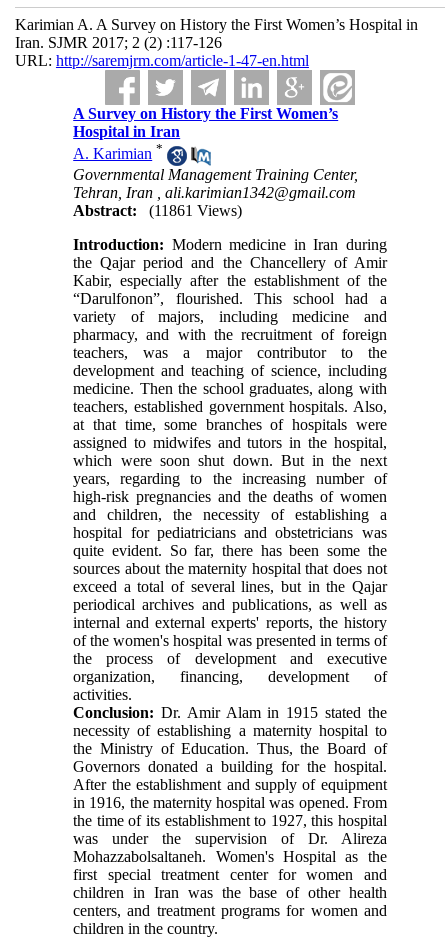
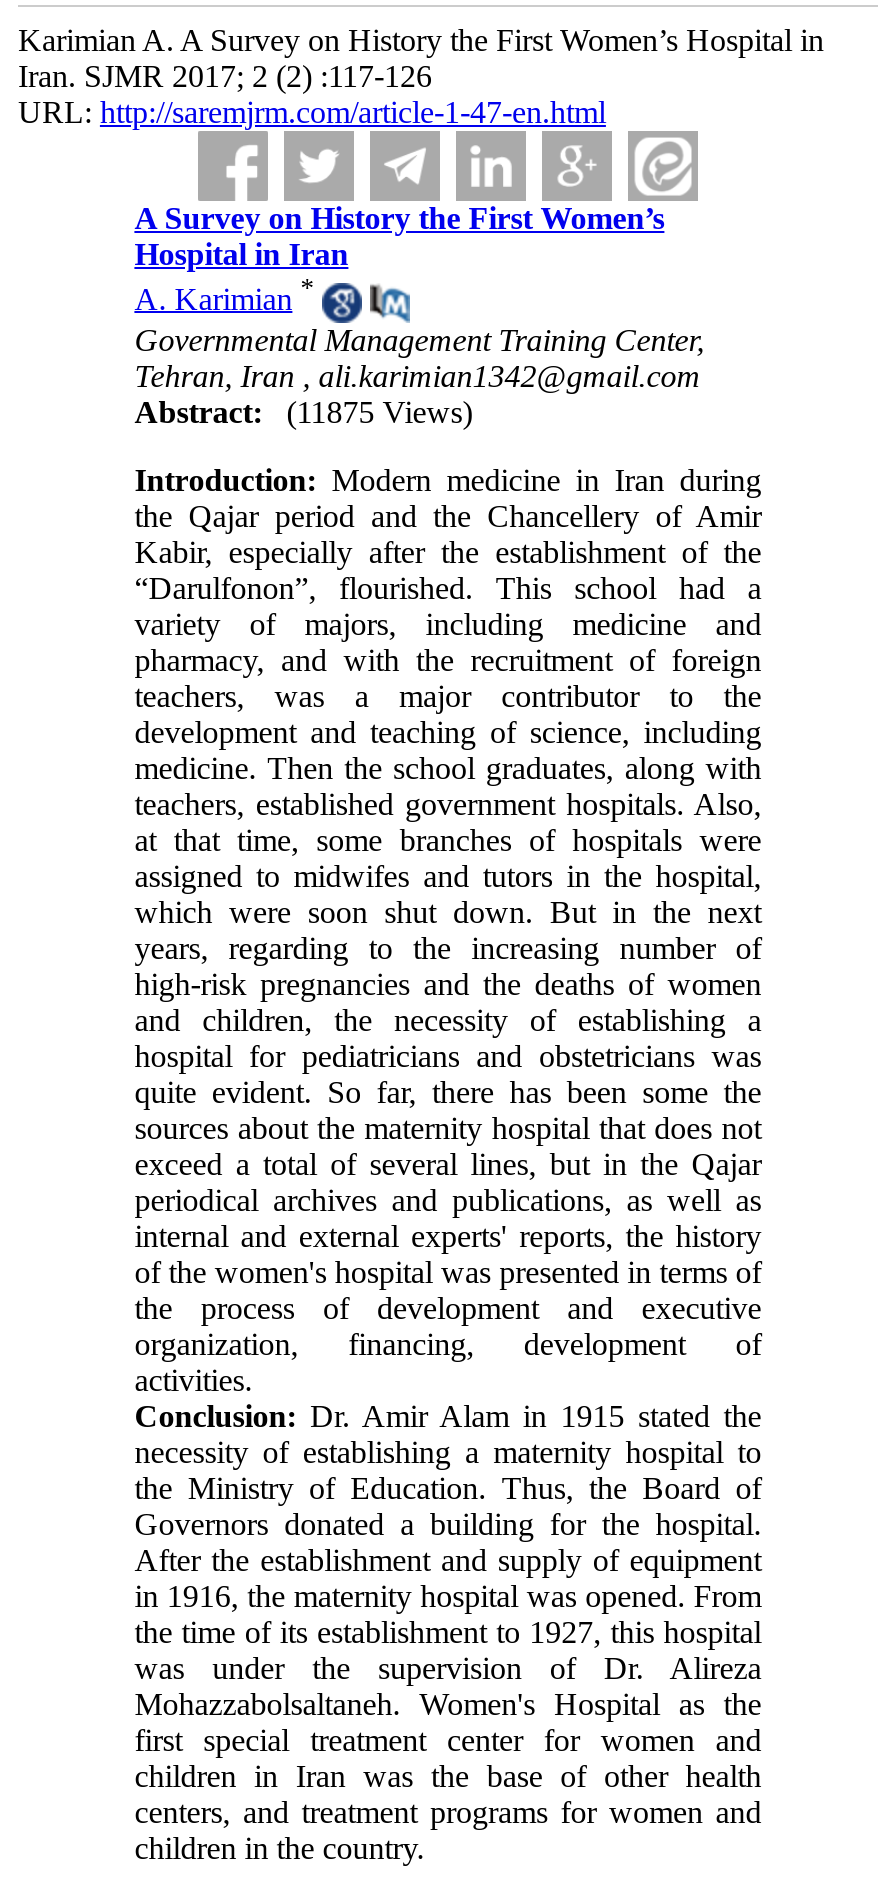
- Abstract: (11861 Views)
+ Abstract: (11875 Views)
